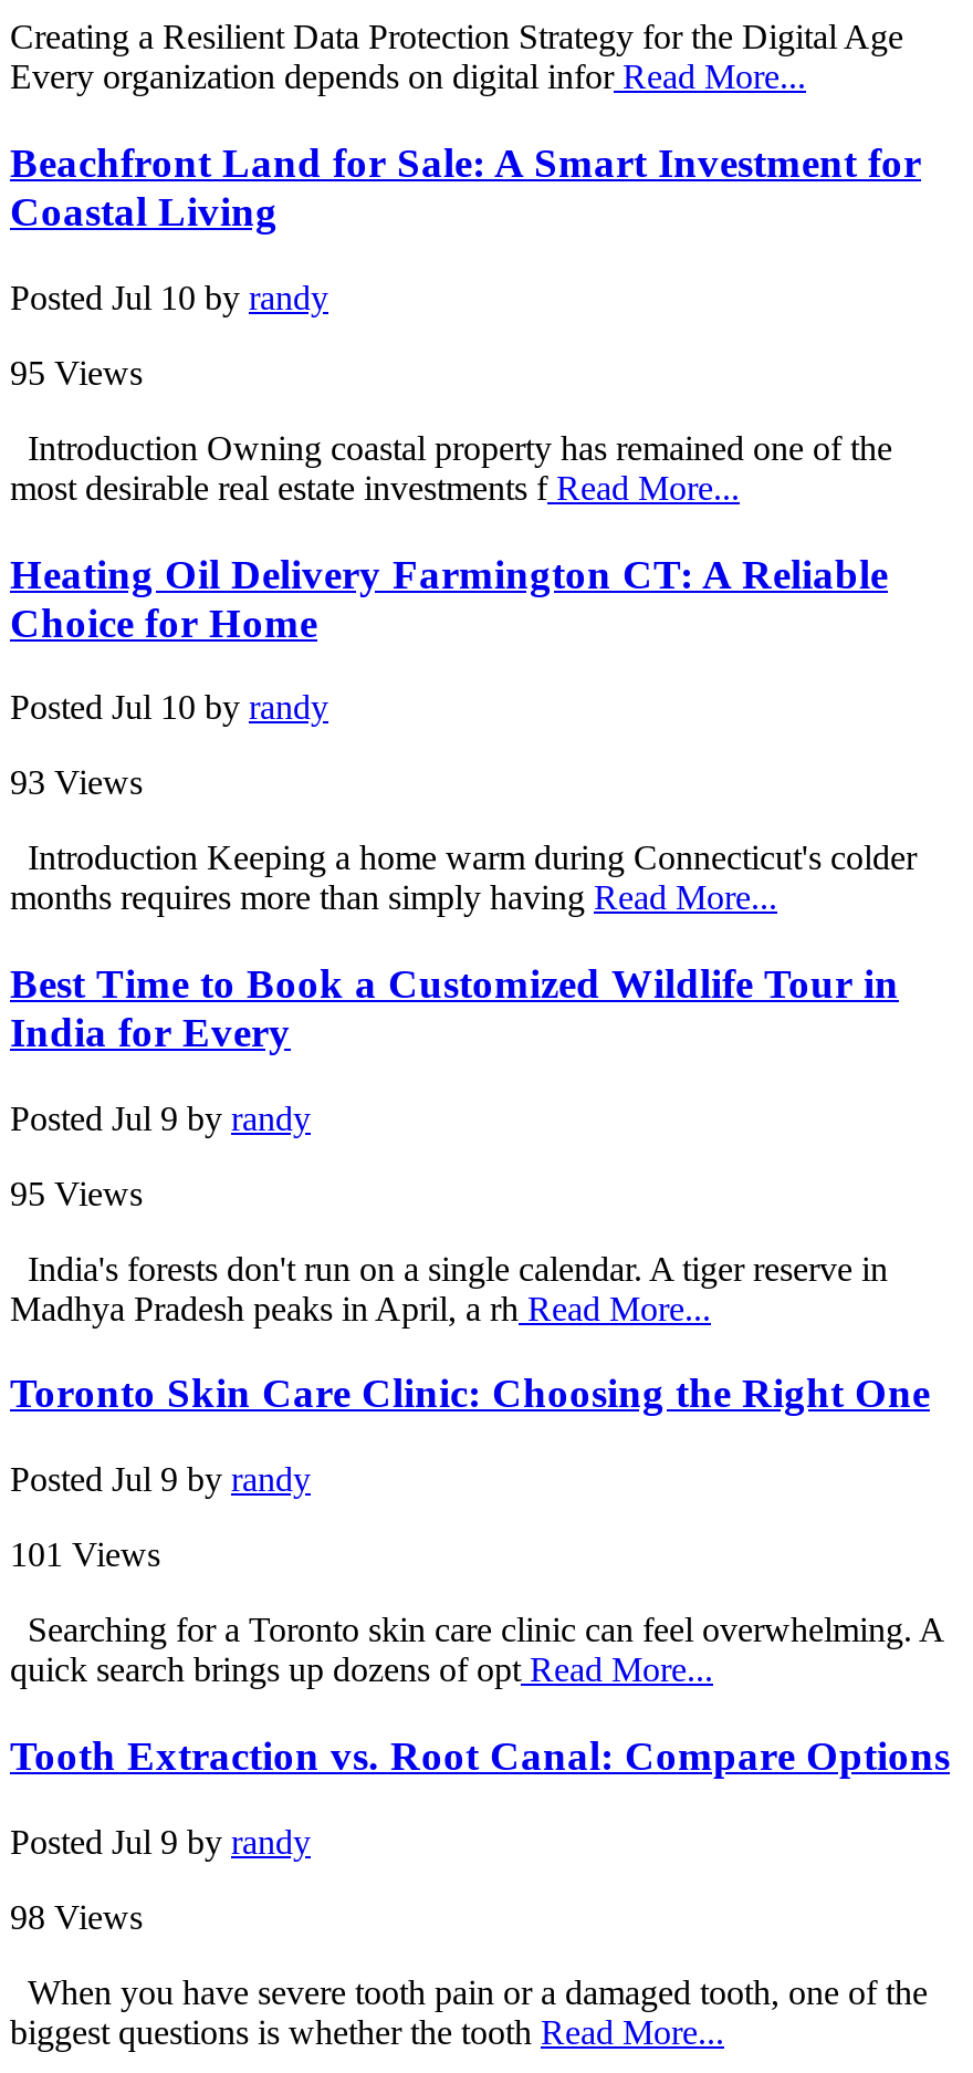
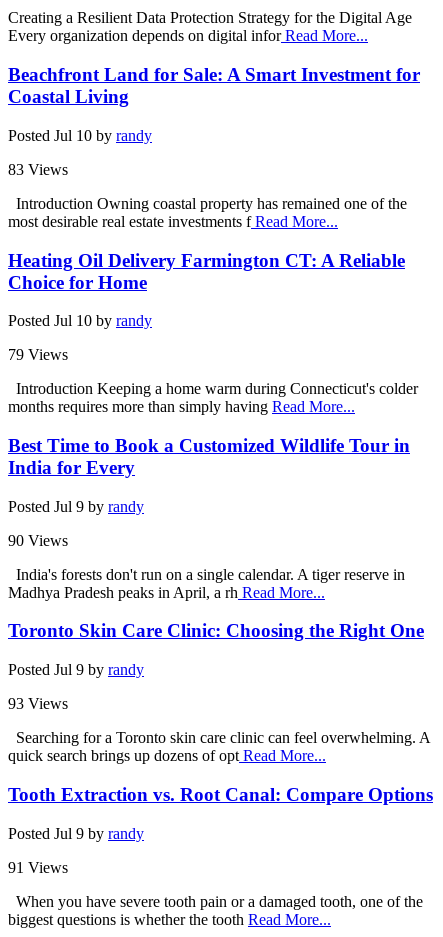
- 95 Views
+ 83 Views

- 93 Views
+ 79 Views

- 95 Views
+ 90 Views

- 101 Views
+ 93 Views

- 98 Views
+ 91 Views
